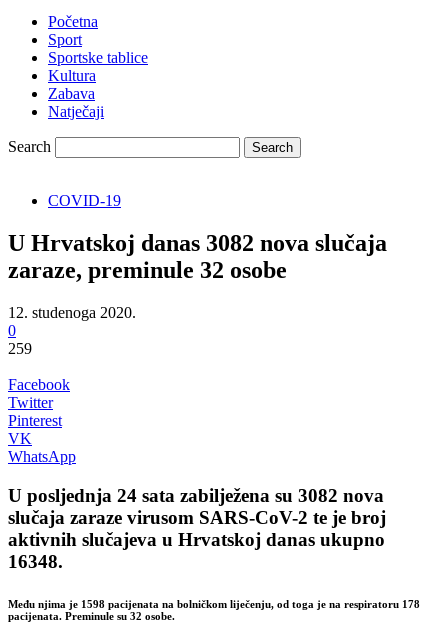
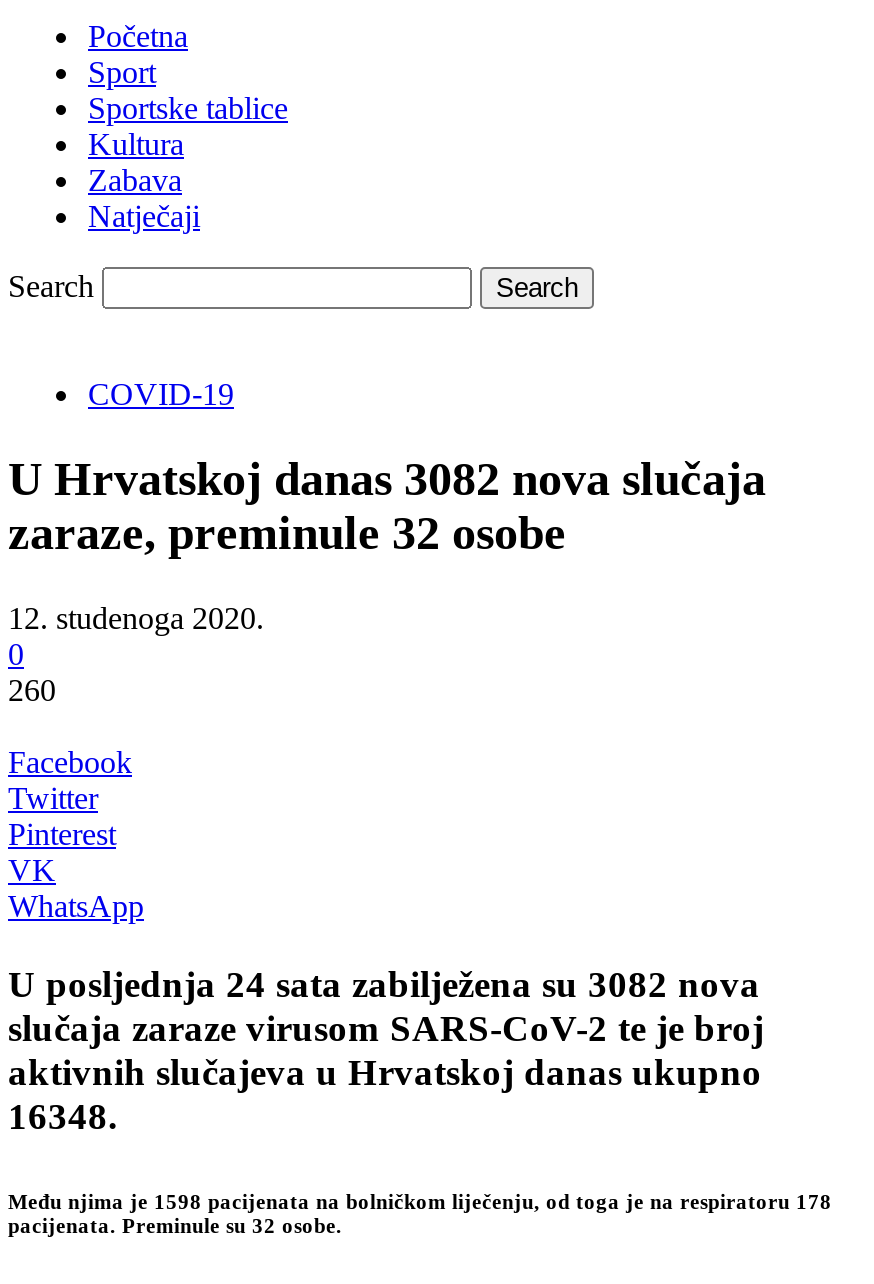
- 259
+ 260
